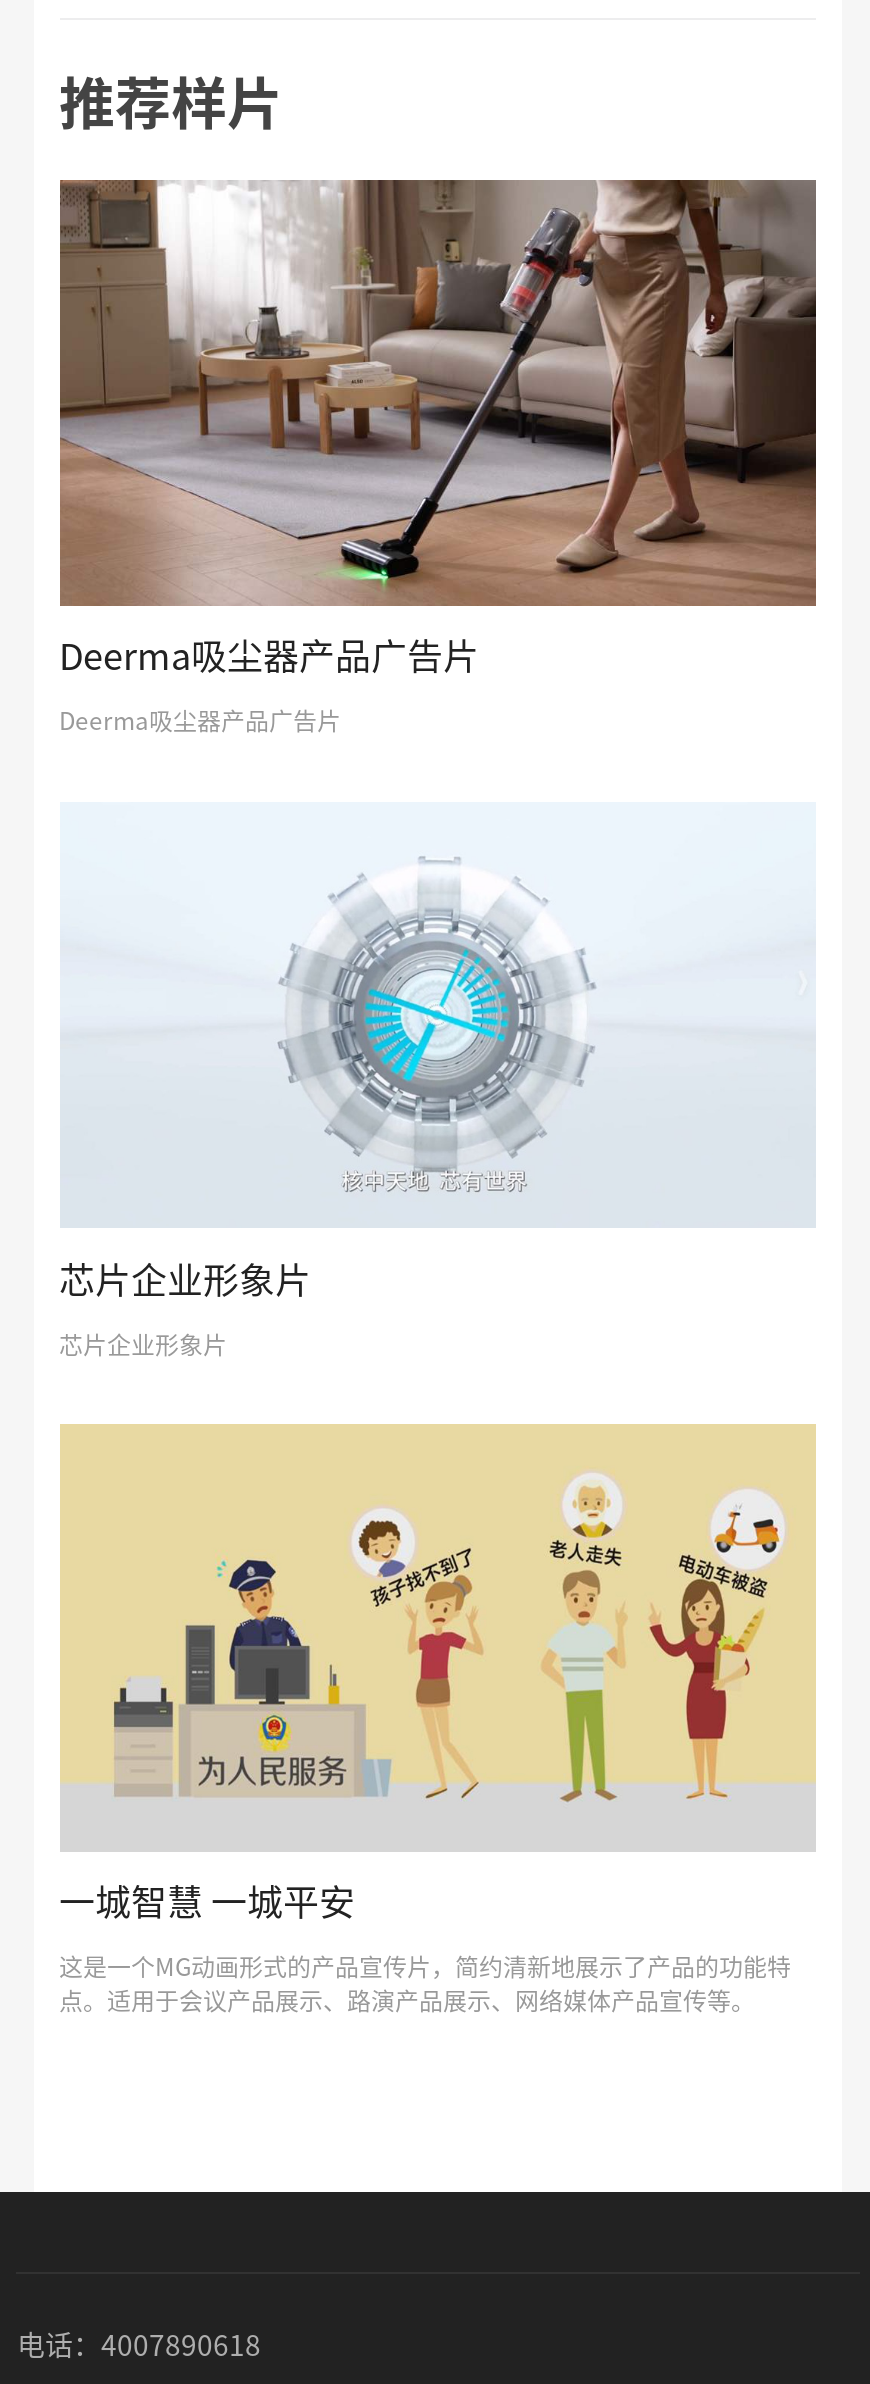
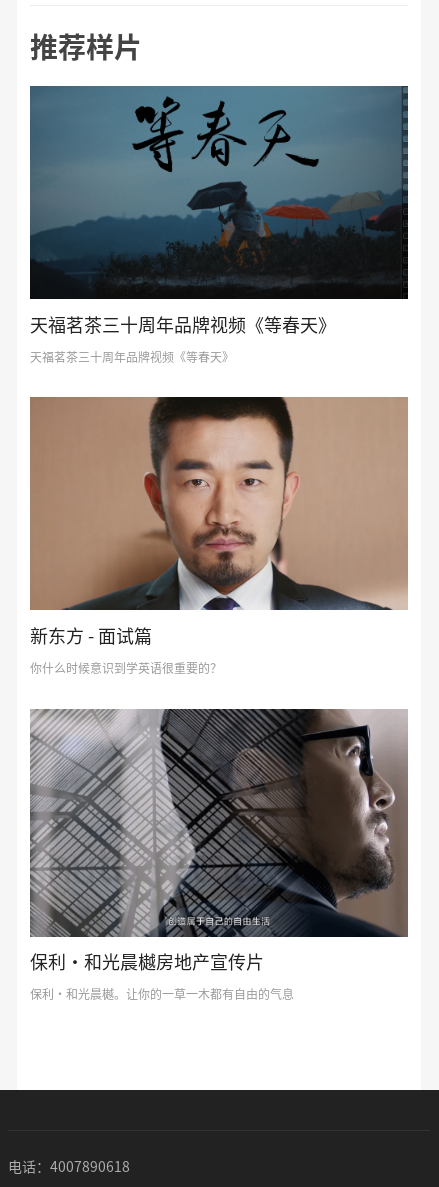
- [image]
- Deerma吸尘器产品广告片
- Deerma吸尘器产品广告片
+ [image]
+ 天福茗茶三十周年品牌视频《等春天》
+ 天福茗茶三十周年品牌视频《等春天》

- [image]
- 芯片企业形象片
- 芯片企业形象片
+ [image]
+ 新东方 - 面试篇
+ 你什么时候意识到学英语很重要的？

- [image]
- 一城智慧 一城平安
- 这是一个MG动画形式的产品宣传片，简约清新地展示了产品的功能特
- 点。适用于会议产品展示、路演产品展示、网络媒体产品宣传等。
+ [image]
+ 保利·和光晨樾房地产宣传片
+ 保利·和光晨樾。让你的一草一木都有自由的气息
